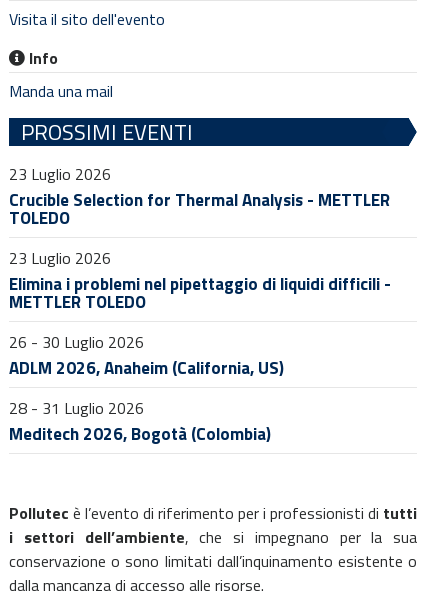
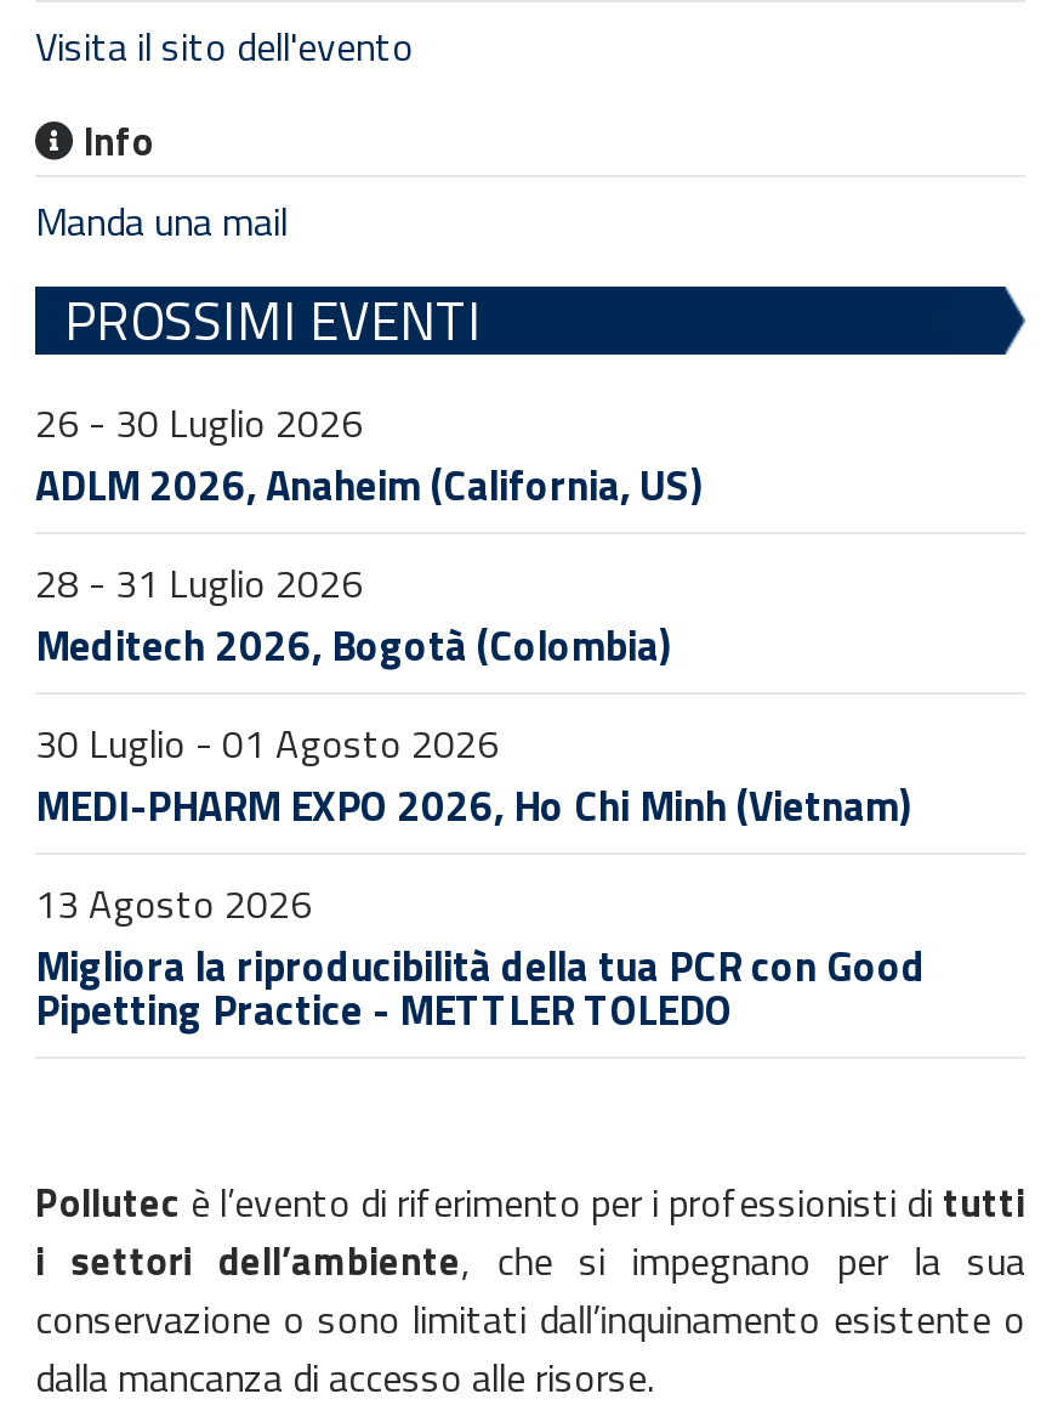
- 23 Luglio 2026
- Crucible Selection for Thermal Analysis - METTLER
- TOLEDO
- 23 Luglio 2026
- Elimina i problemi nel pipettaggio di liquidi difficili -
- METTLER TOLEDO

moved up: 26 - 30 Luglio 2026 | ADLM 2026, Anaheim (California, US) | 28 - 31 Luglio 2026 | Meditech 2026, Bogotà (Colombia)

+ 30 Luglio - 01 Agosto 2026
+ MEDI-PHARM EXPO 2026, Ho Chi Minh (Vietnam)
+ 13 Agosto 2026
+ Migliora la riproducibilità della tua PCR con Good
+ Pipetting Practice - METTLER TOLEDO
